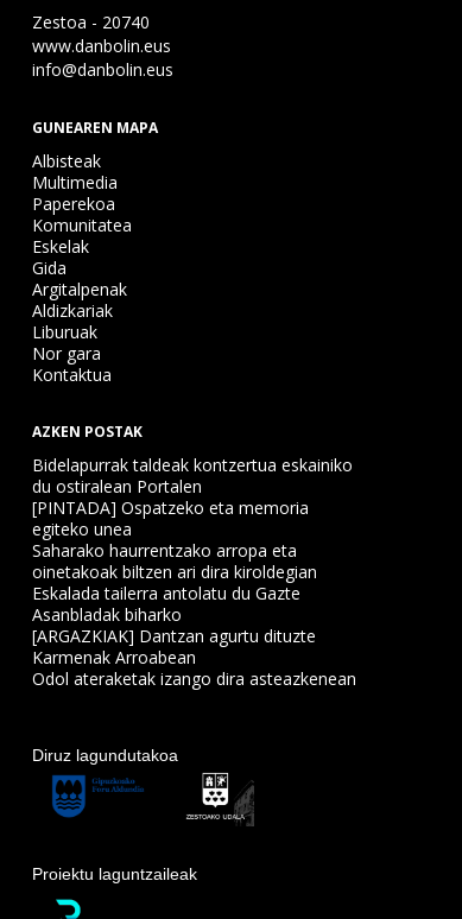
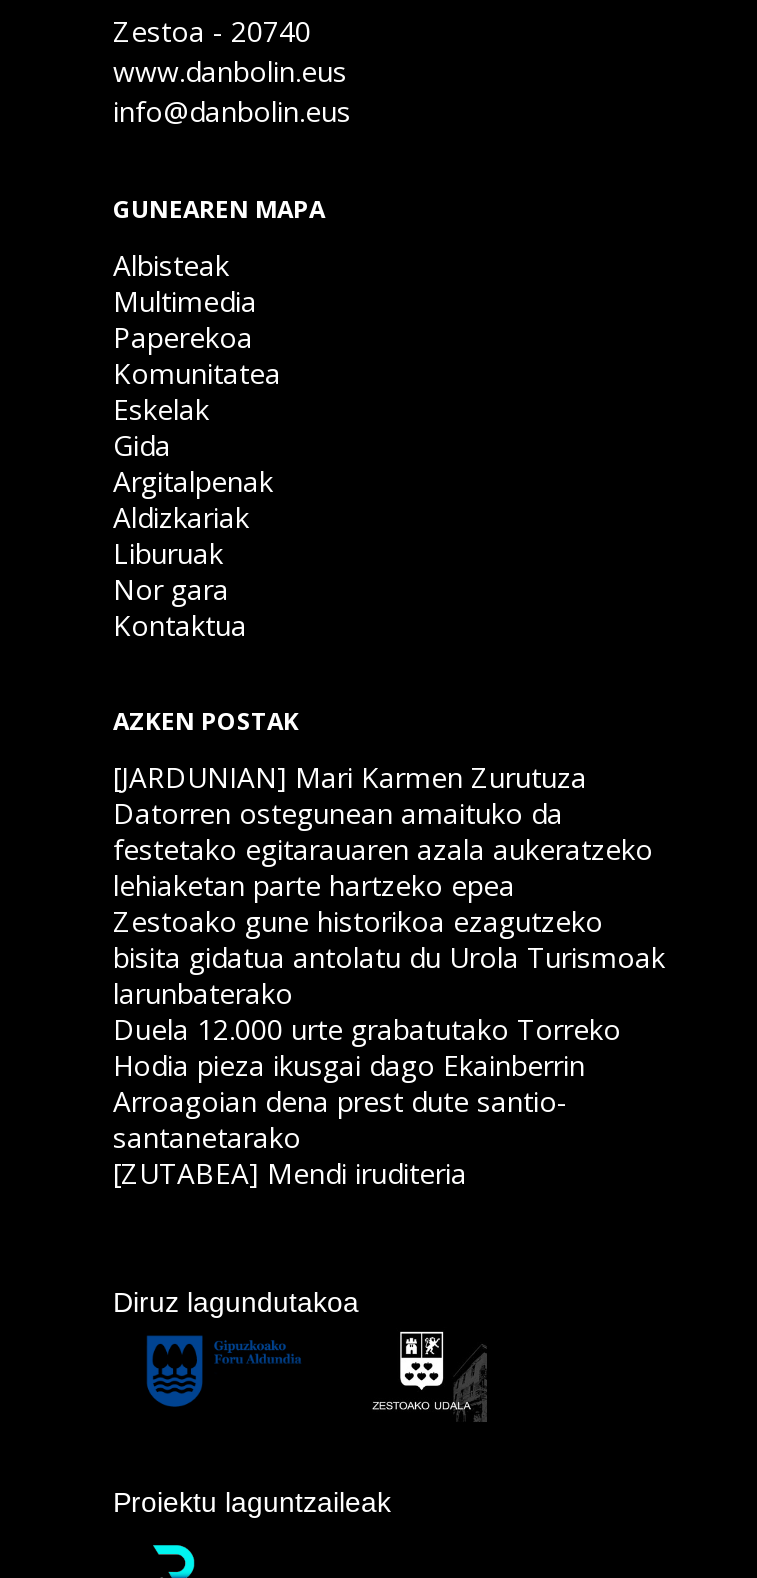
- Bidelapurrak taldeak kontzertua eskainiko
- du ostiralean Portalen
- [PINTADA] Ospatzeko eta memoria
- egiteko unea
- Saharako haurrentzako arropa eta
- oinetakoak biltzen ari dira kiroldegian
- Eskalada tailerra antolatu du Gazte
- Asanbladak biharko
- [ARGAZKIAK] Dantzan agurtu dituzte
- Karmenak Arroabean
- Odol ateraketak izango dira asteazkenean
+ [JARDUNIAN] Mari Karmen Zurutuza
+ Datorren ostegunean amaituko da
+ festetako egitarauaren azala aukeratzeko
+ lehiaketan parte hartzeko epea
+ Zestoako gune historikoa ezagutzeko
+ bisita gidatua antolatu du Urola Turismoak
+ larunbaterako
+ Duela 12.000 urte grabatutako Torreko
+ Hodia pieza ikusgai dago Ekainberrin
+ Arroagoian dena prest dute santio-
+ santanetarako
+ [ZUTABEA] Mendi iruditeria
